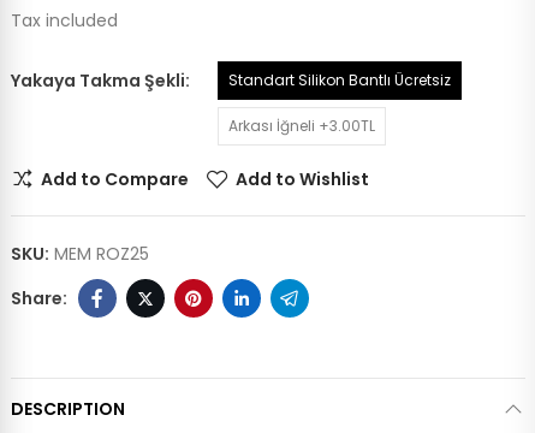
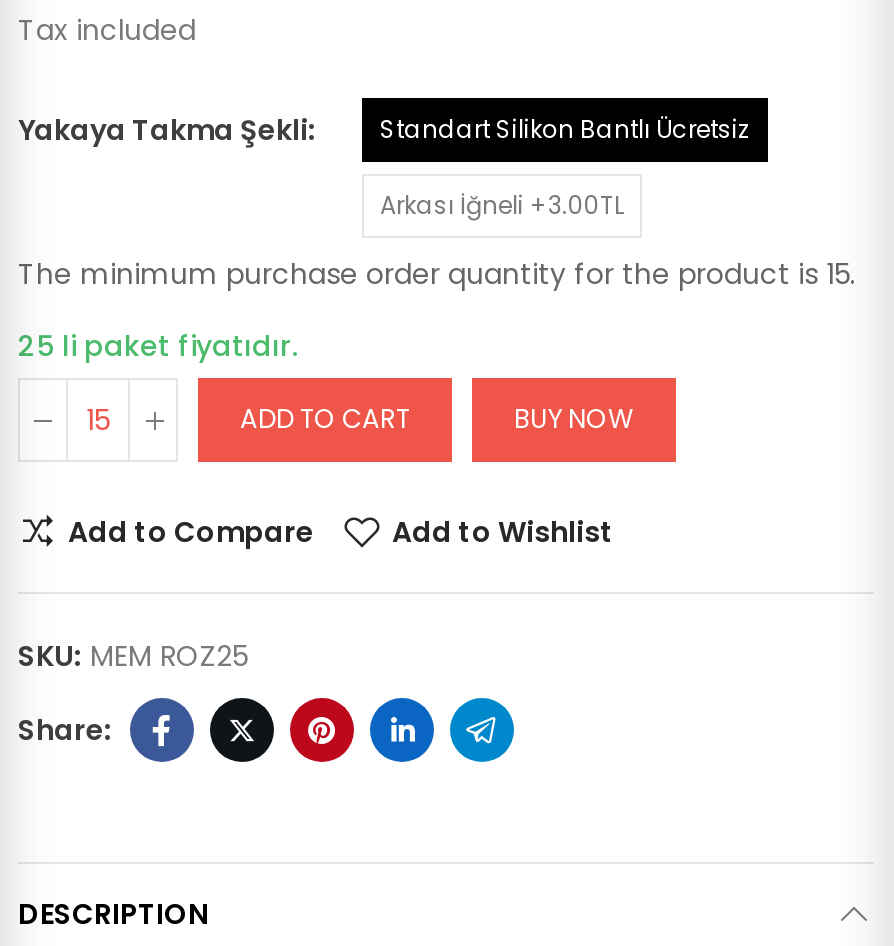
+ The minimum purchase order quantity for the product is 15.
+ 25 li paket fiyatıdır.
+ ADD TO CART
+ BUY NOW
